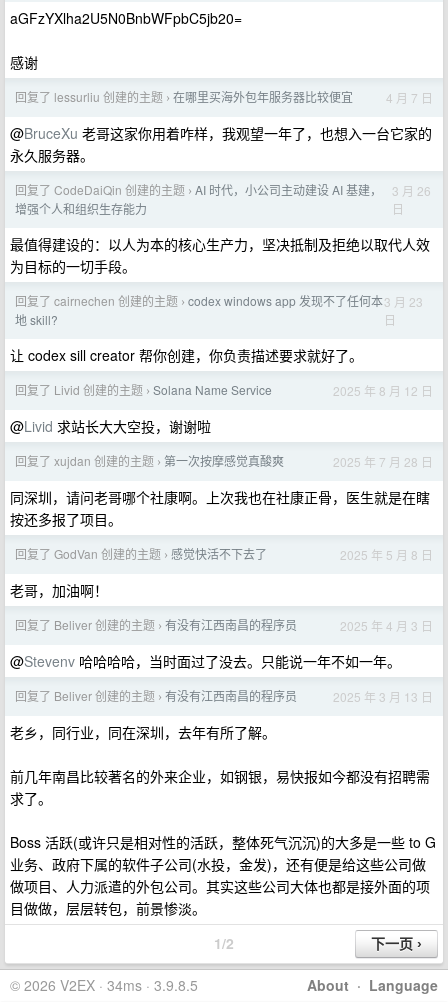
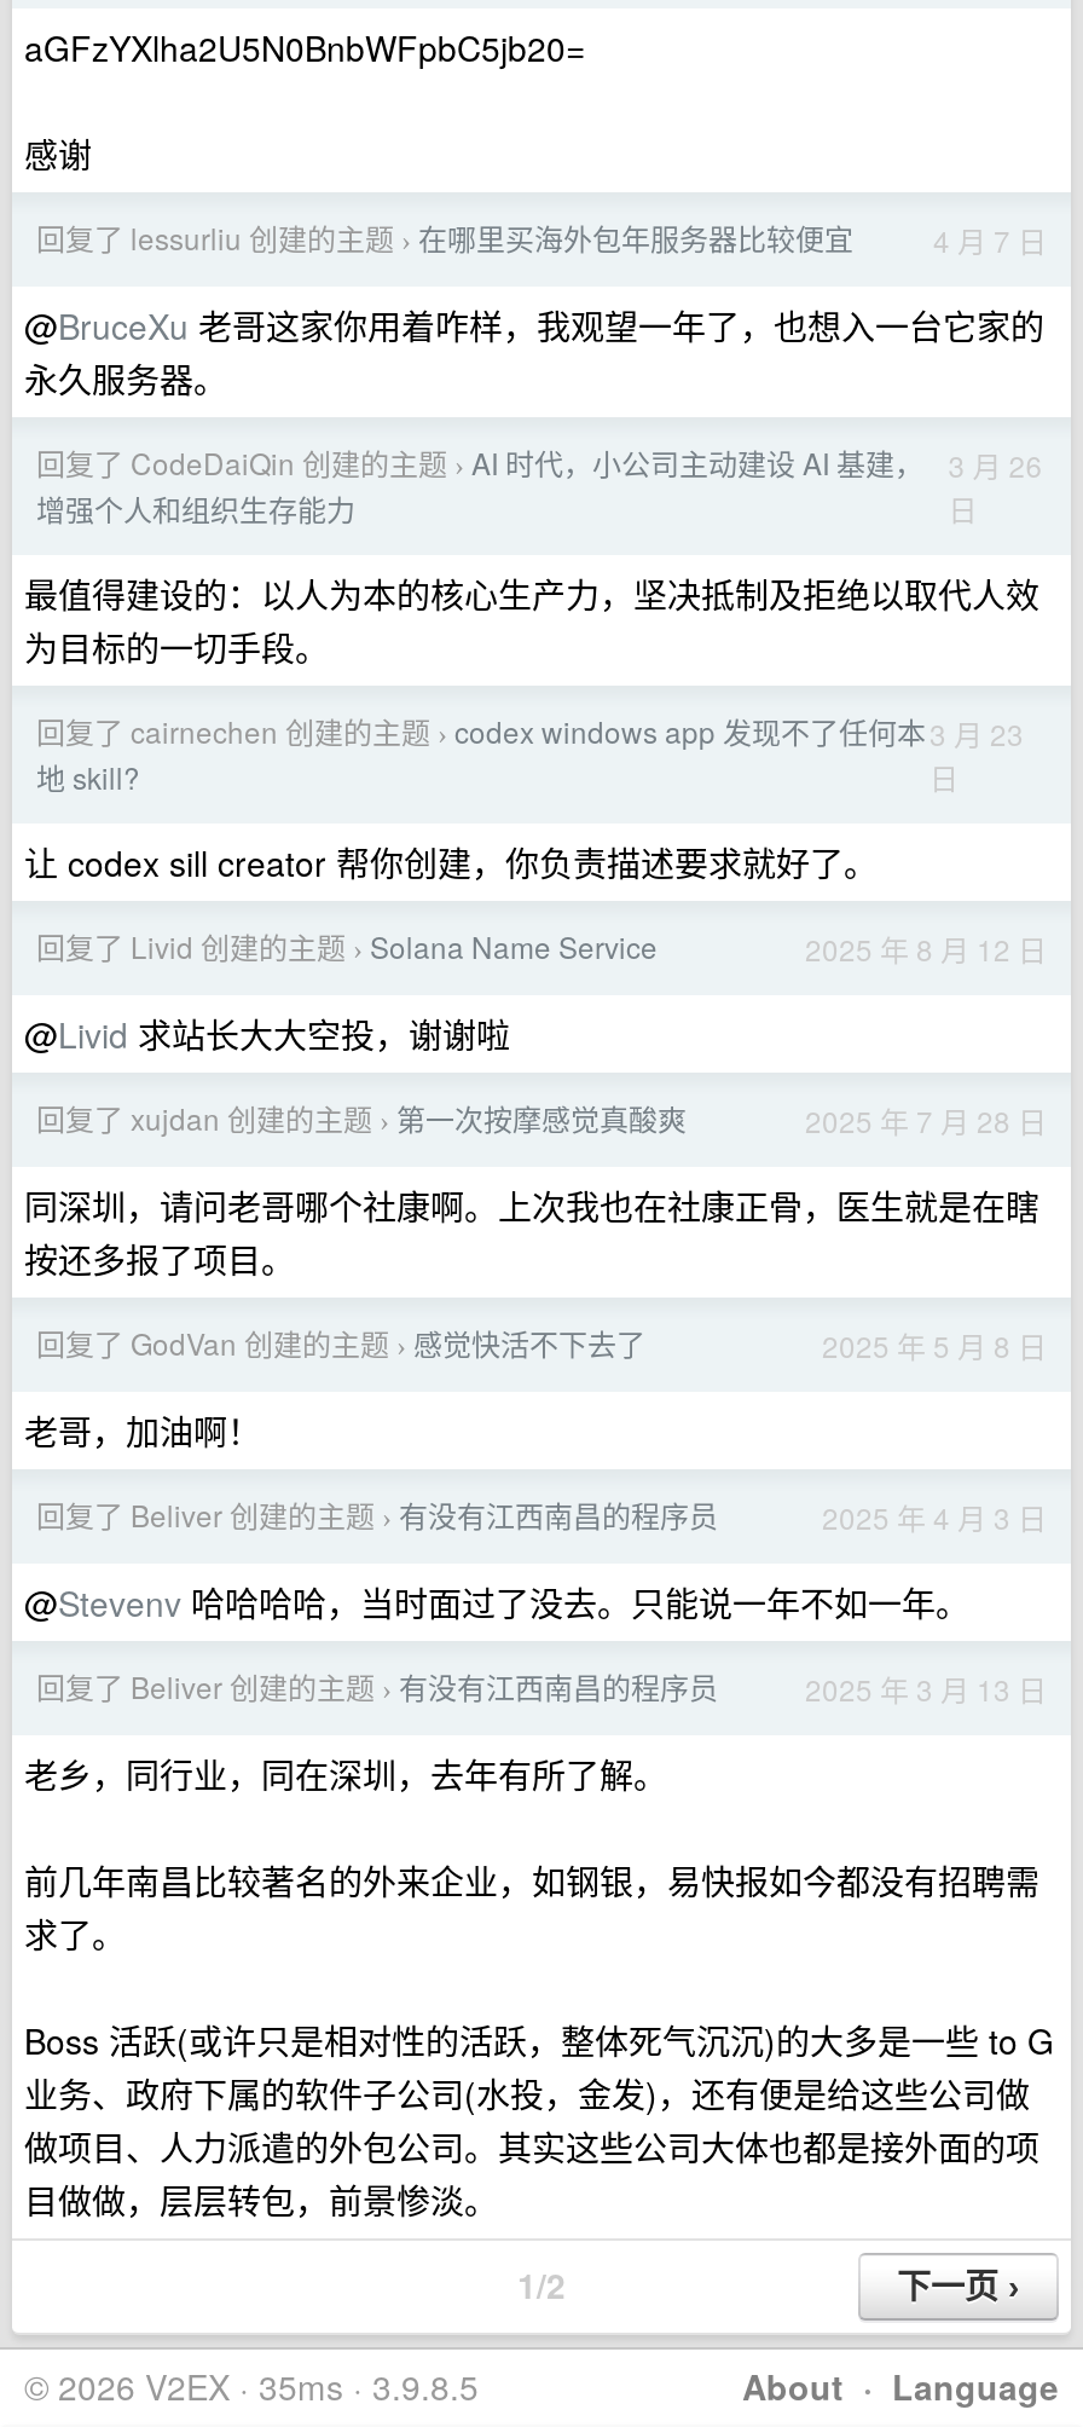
- © 2026 V2EX · 34ms · 3.9.8.5
+ © 2026 V2EX · 35ms · 3.9.8.5
